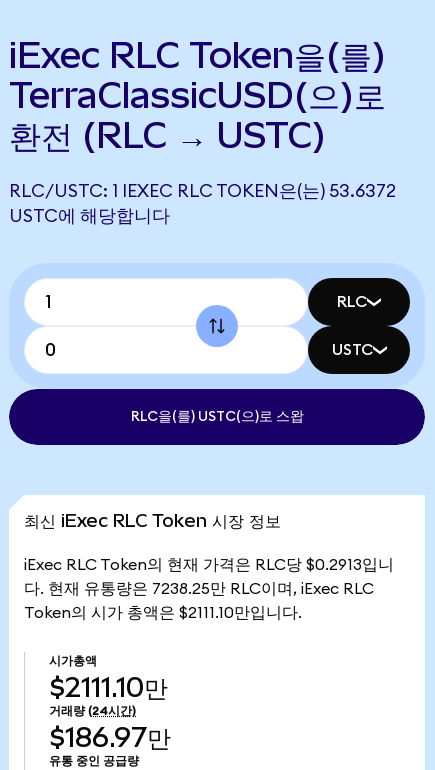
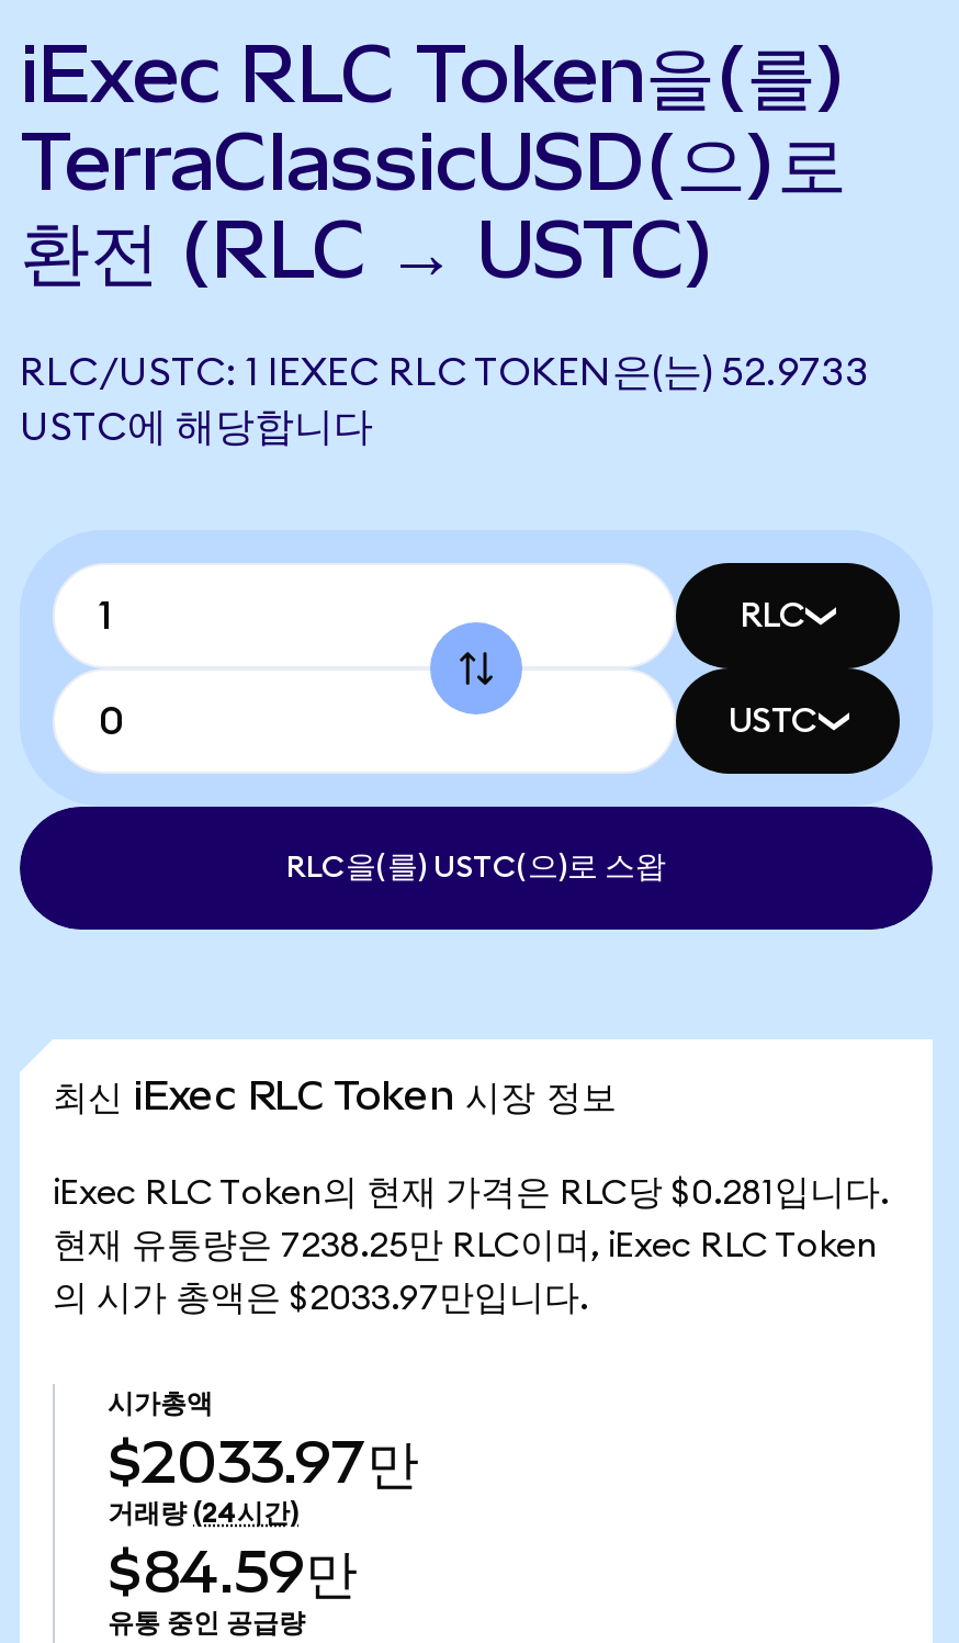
- RLC/USTC: 1 IEXEC RLC TOKEN은(는) 53.6372
+ RLC/USTC: 1 IEXEC RLC TOKEN은(는) 52.9733

- iExec RLC Token의 현재 가격은 RLC당 $0.2913입니
+ iExec RLC Token의 현재 가격은 RLC당 $0.281입니다.

- 다. 현재 유통량은 7238.25만 RLC이며, iExec RLC
+ 현재 유통량은 7238.25만 RLC이며, iExec RLC Token

- Token의 시가 총액은 $2111.10만입니다.
+ 의 시가 총액은 $2033.97만입니다.

- $2111.10만
+ $2033.97만

- $186.97만
+ $84.59만
